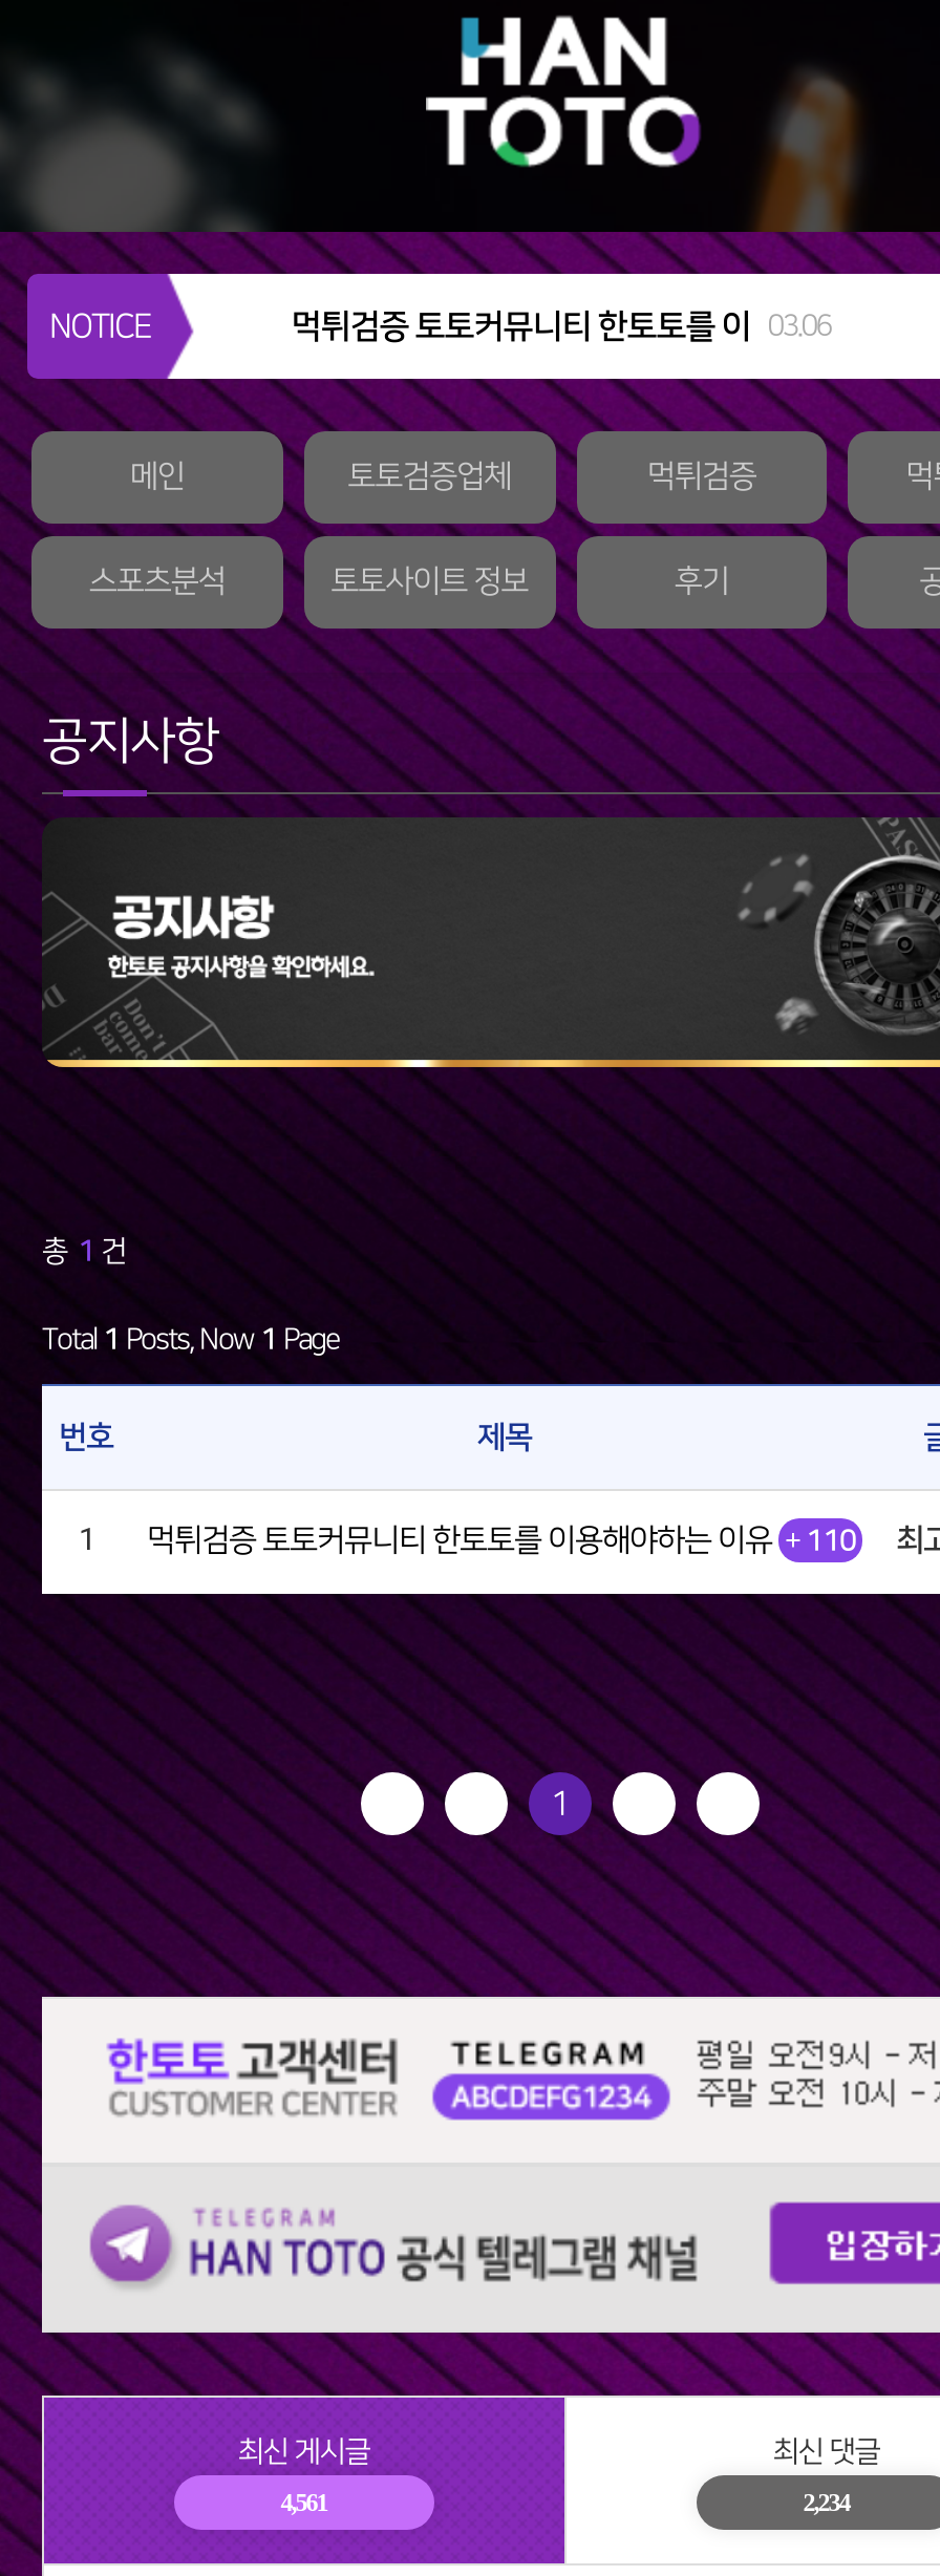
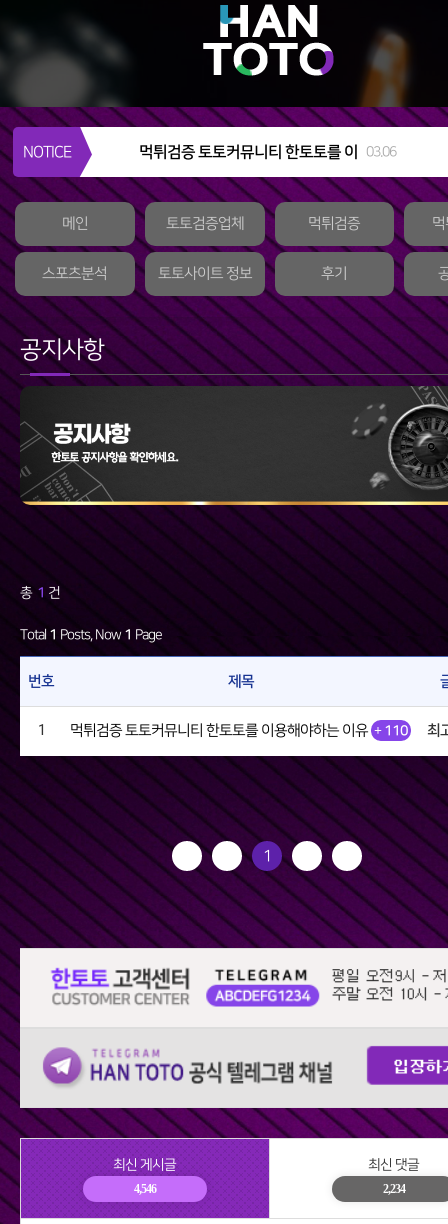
- 4,561
+ 4,546
